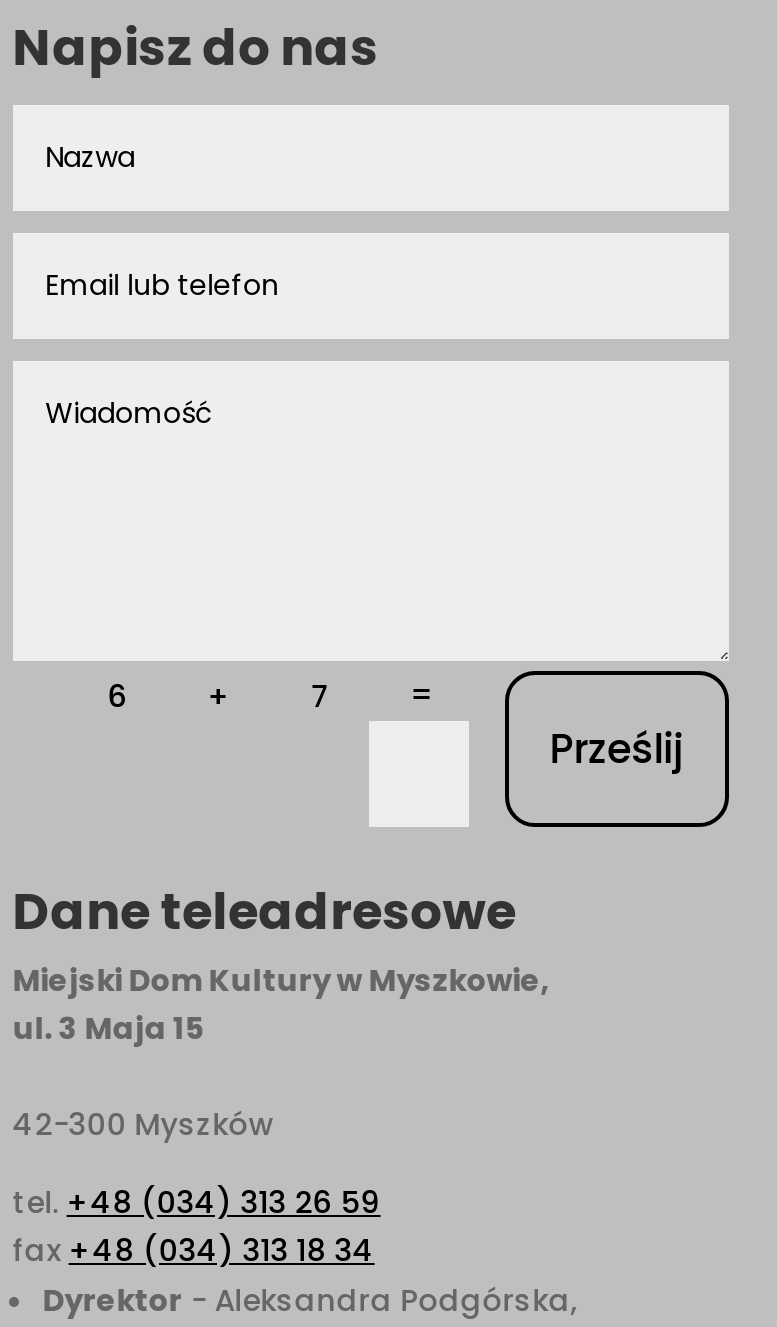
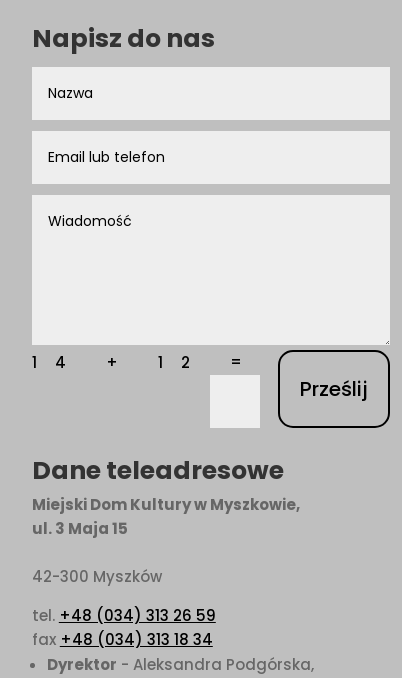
- 6 + 7 =
+ 14 + 12 =
